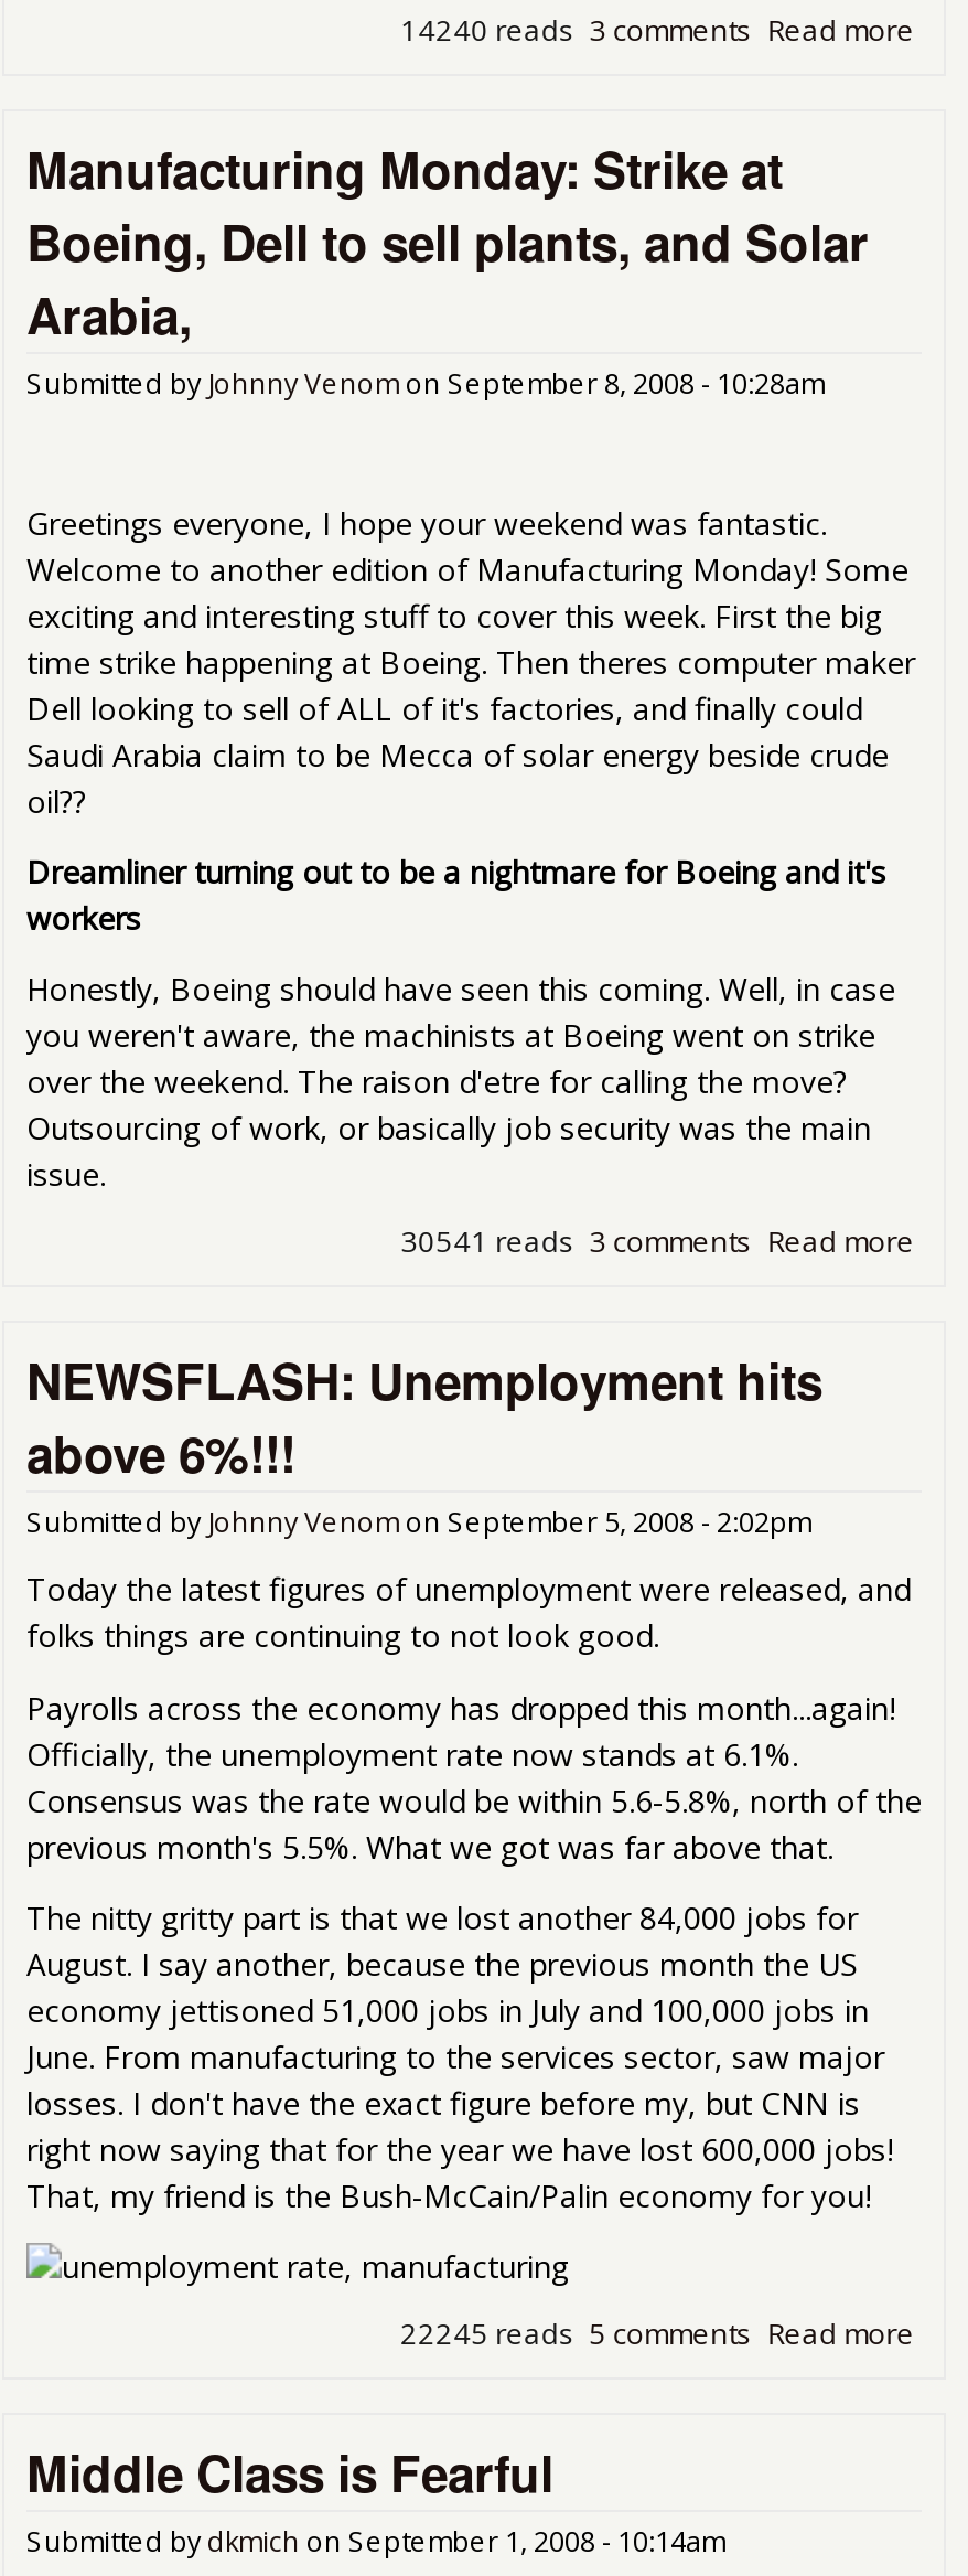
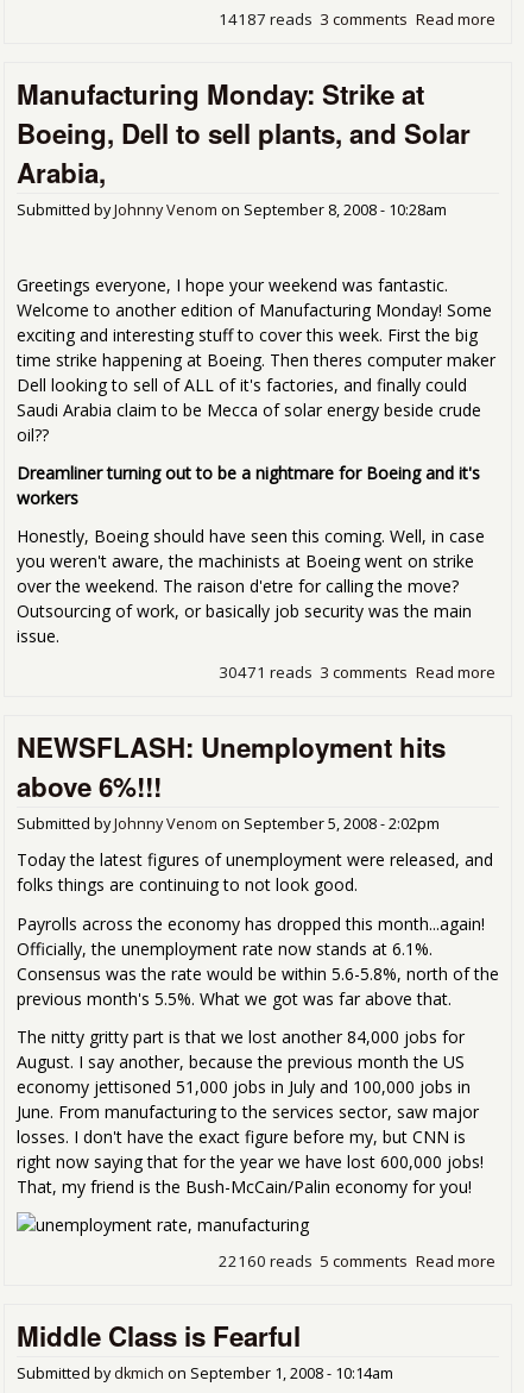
- 14240 reads
+ 14187 reads

- 30541 reads
+ 30471 reads

- 22245 reads
+ 22160 reads
